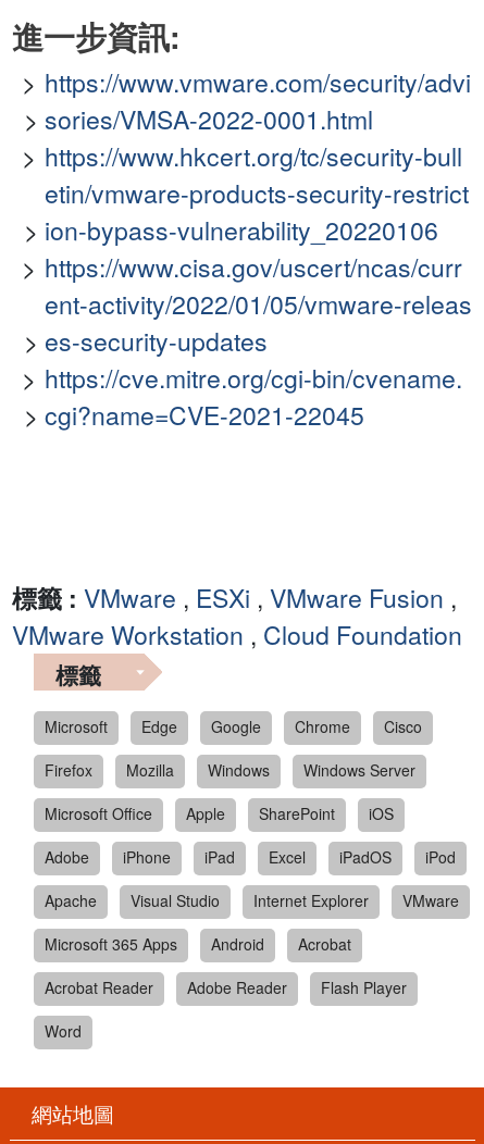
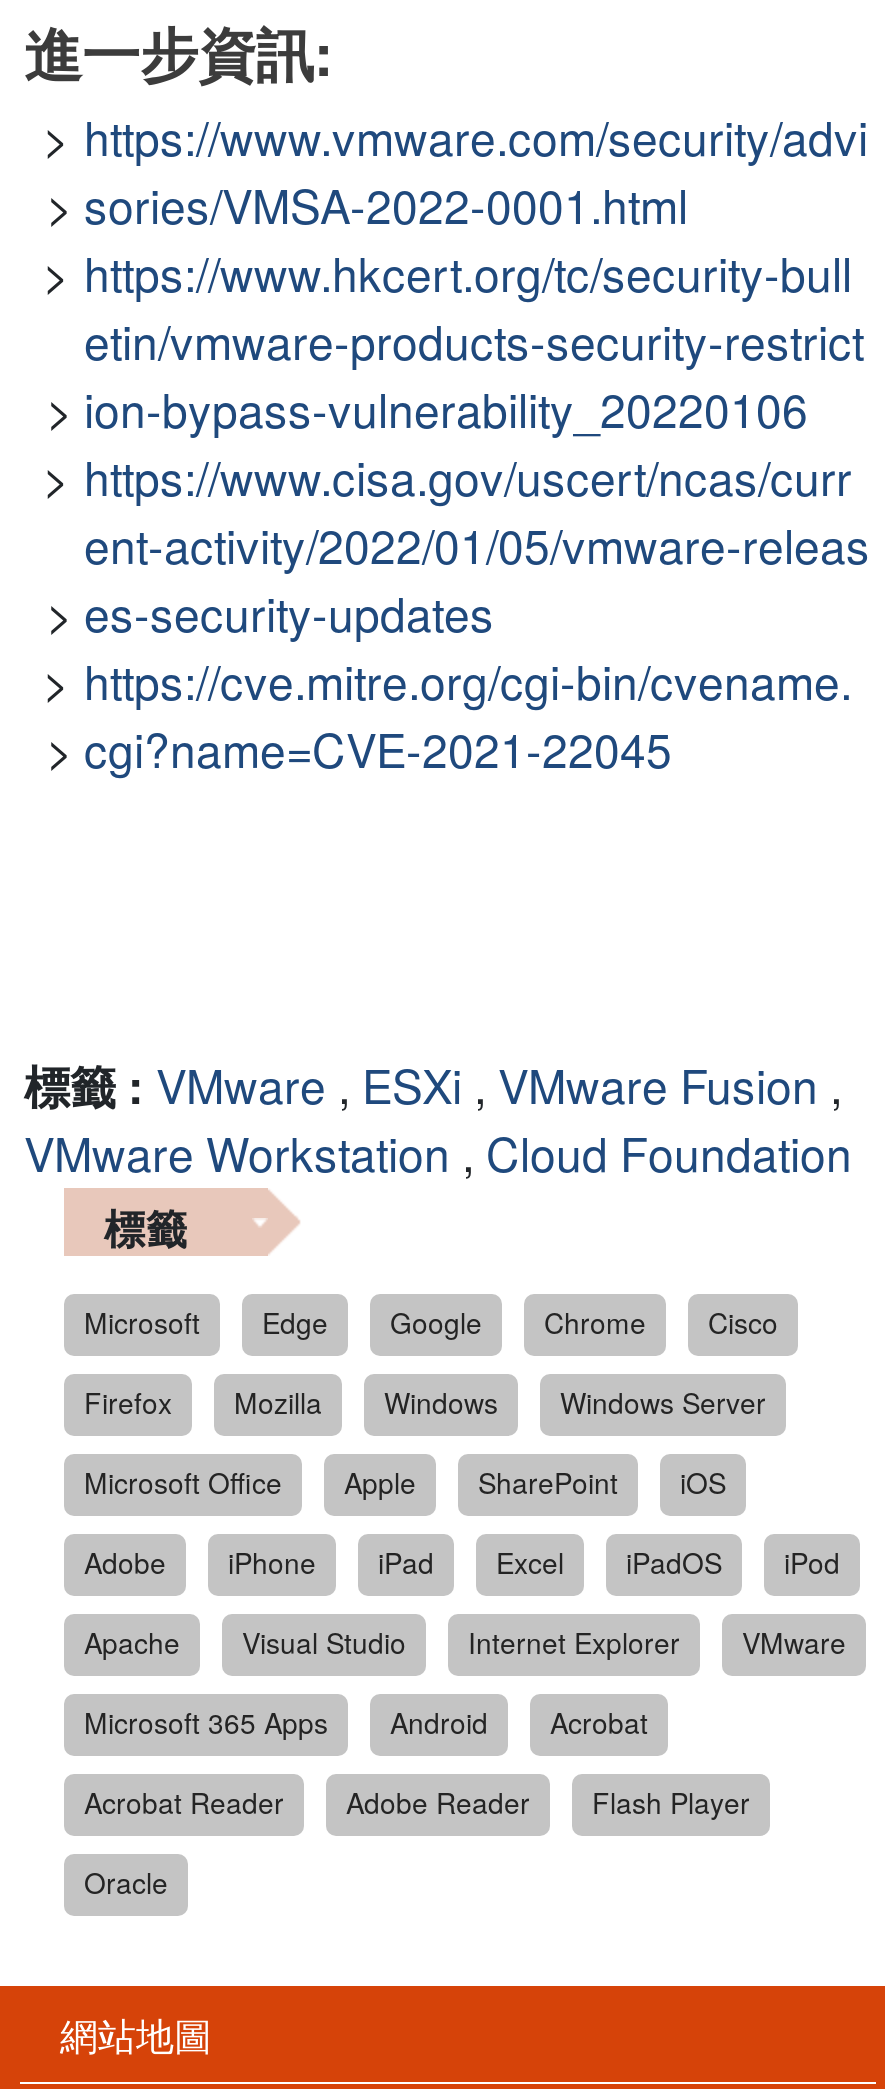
- Word
+ Oracle
